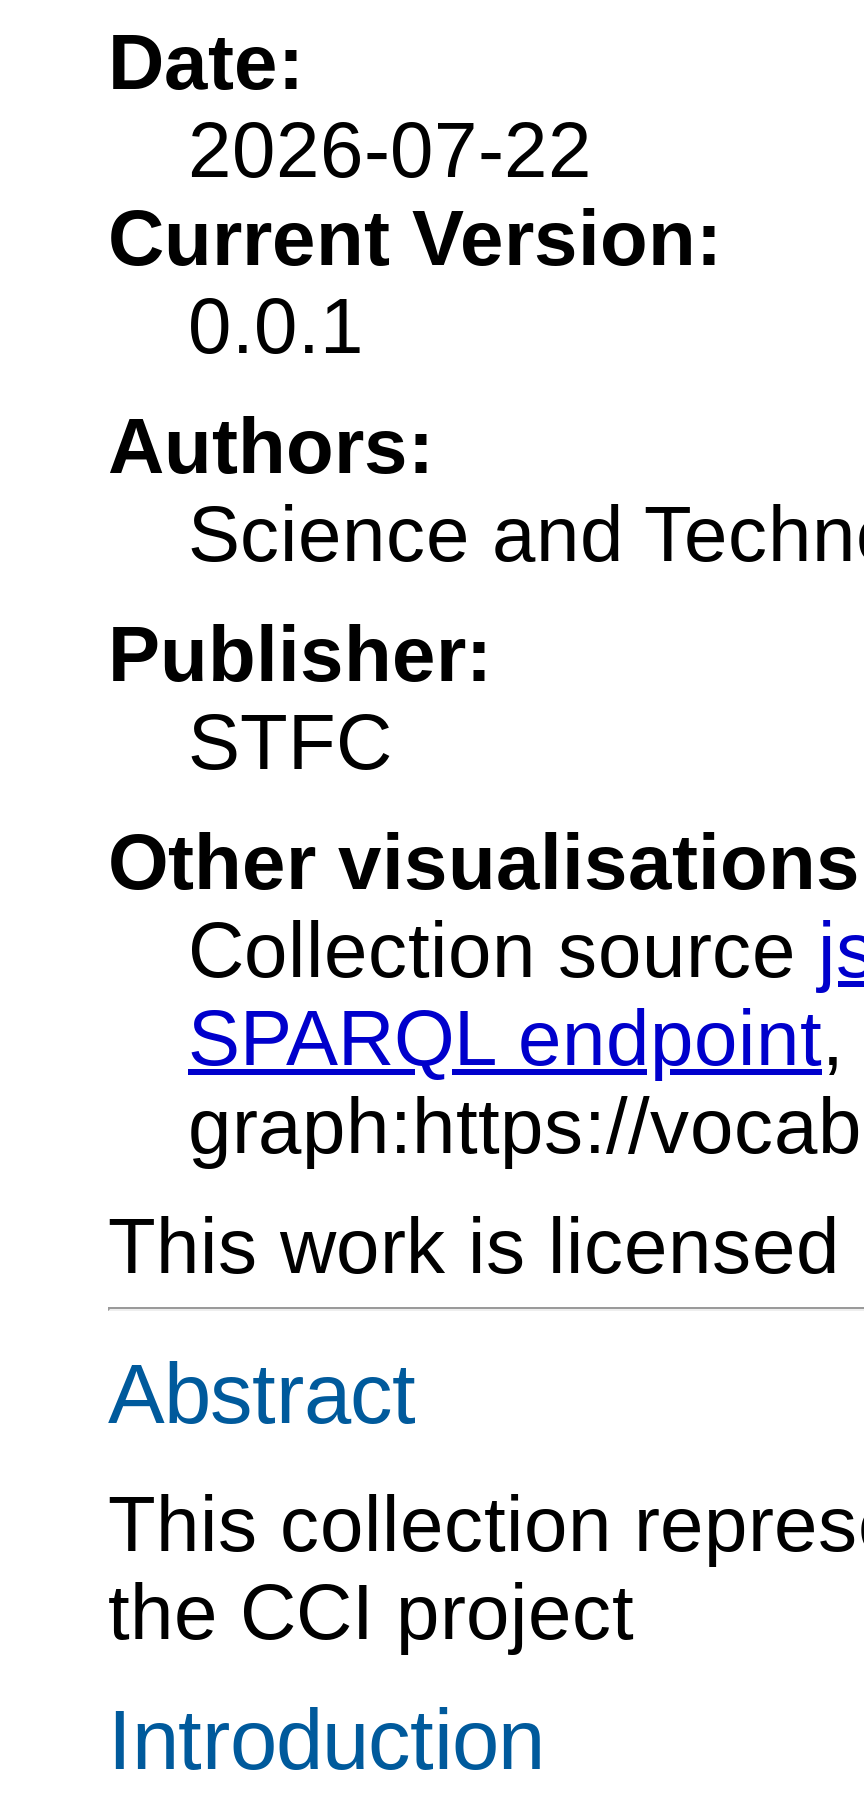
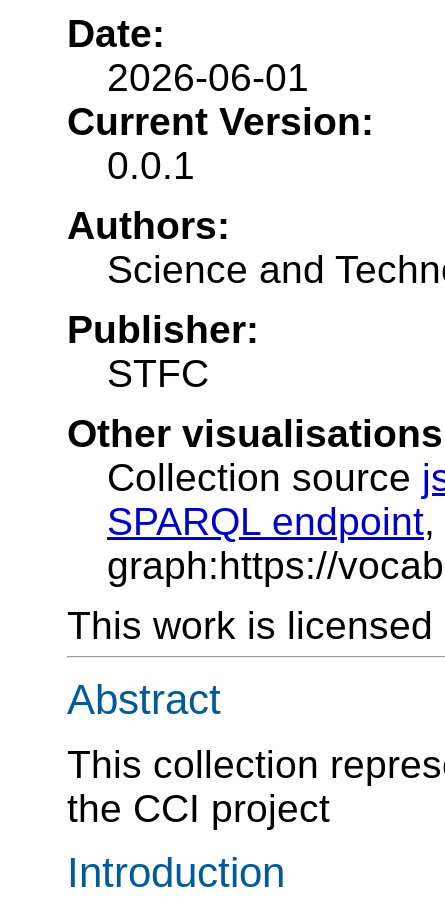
- 2026-07-22
+ 2026-06-01
